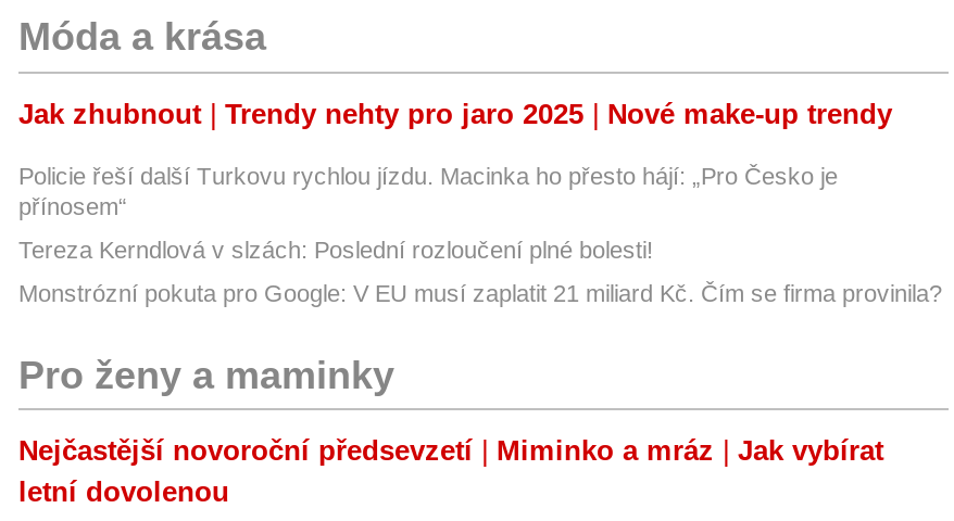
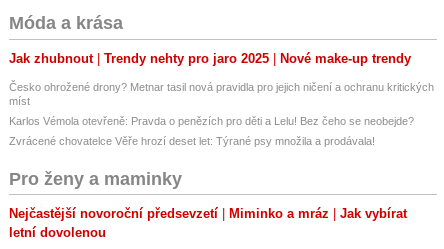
- Policie řeší další Turkovu rychlou jízdu. Macinka ho přesto hájí: „Pro Česko je
- přínosem“
+ Česko ohrožené drony? Metnar tasil nová pravidla pro jejich ničení a ochranu kritických
+ míst

- Tereza Kerndlová v slzách: Poslední rozloučení plné bolesti!
+ Karlos Vémola otevřeně: Pravda o penězích pro děti a Lelu! Bez čeho se neobejde?

- Monstrózní pokuta pro Google: V EU musí zaplatit 21 miliard Kč. Čím se firma provinila?
+ Zvrácené chovatelce Věře hrozí deset let: Týrané psy množila a prodávala!
